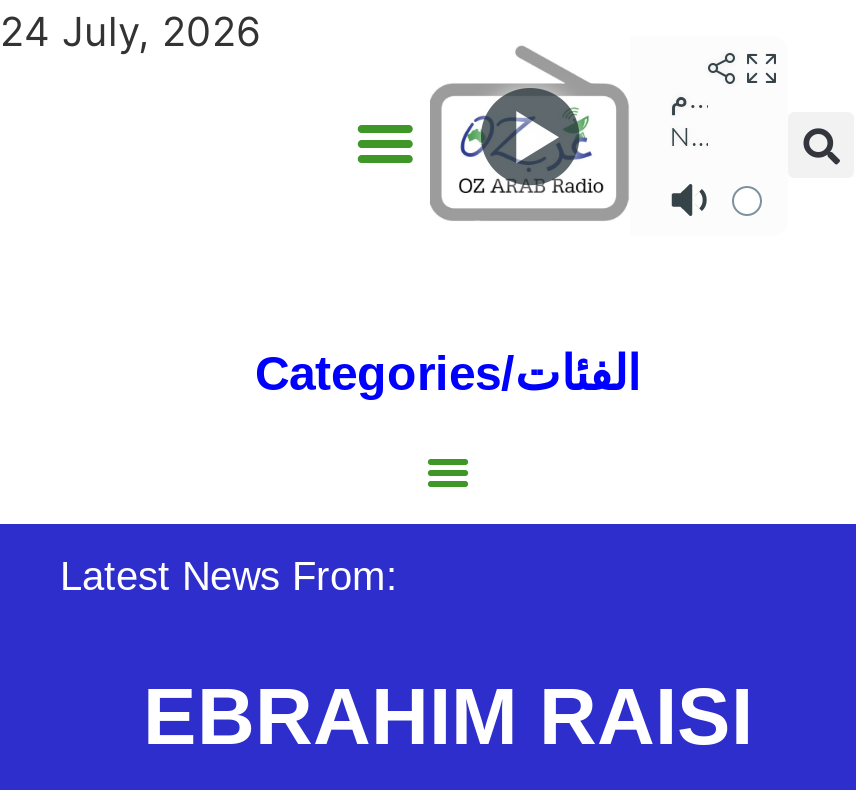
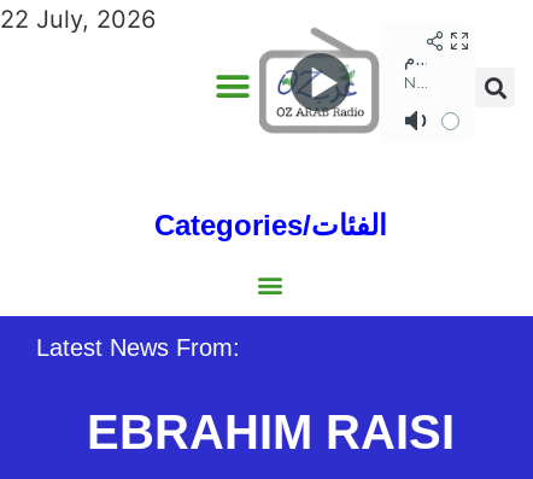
- 24 July, 2026
+ 22 July, 2026
